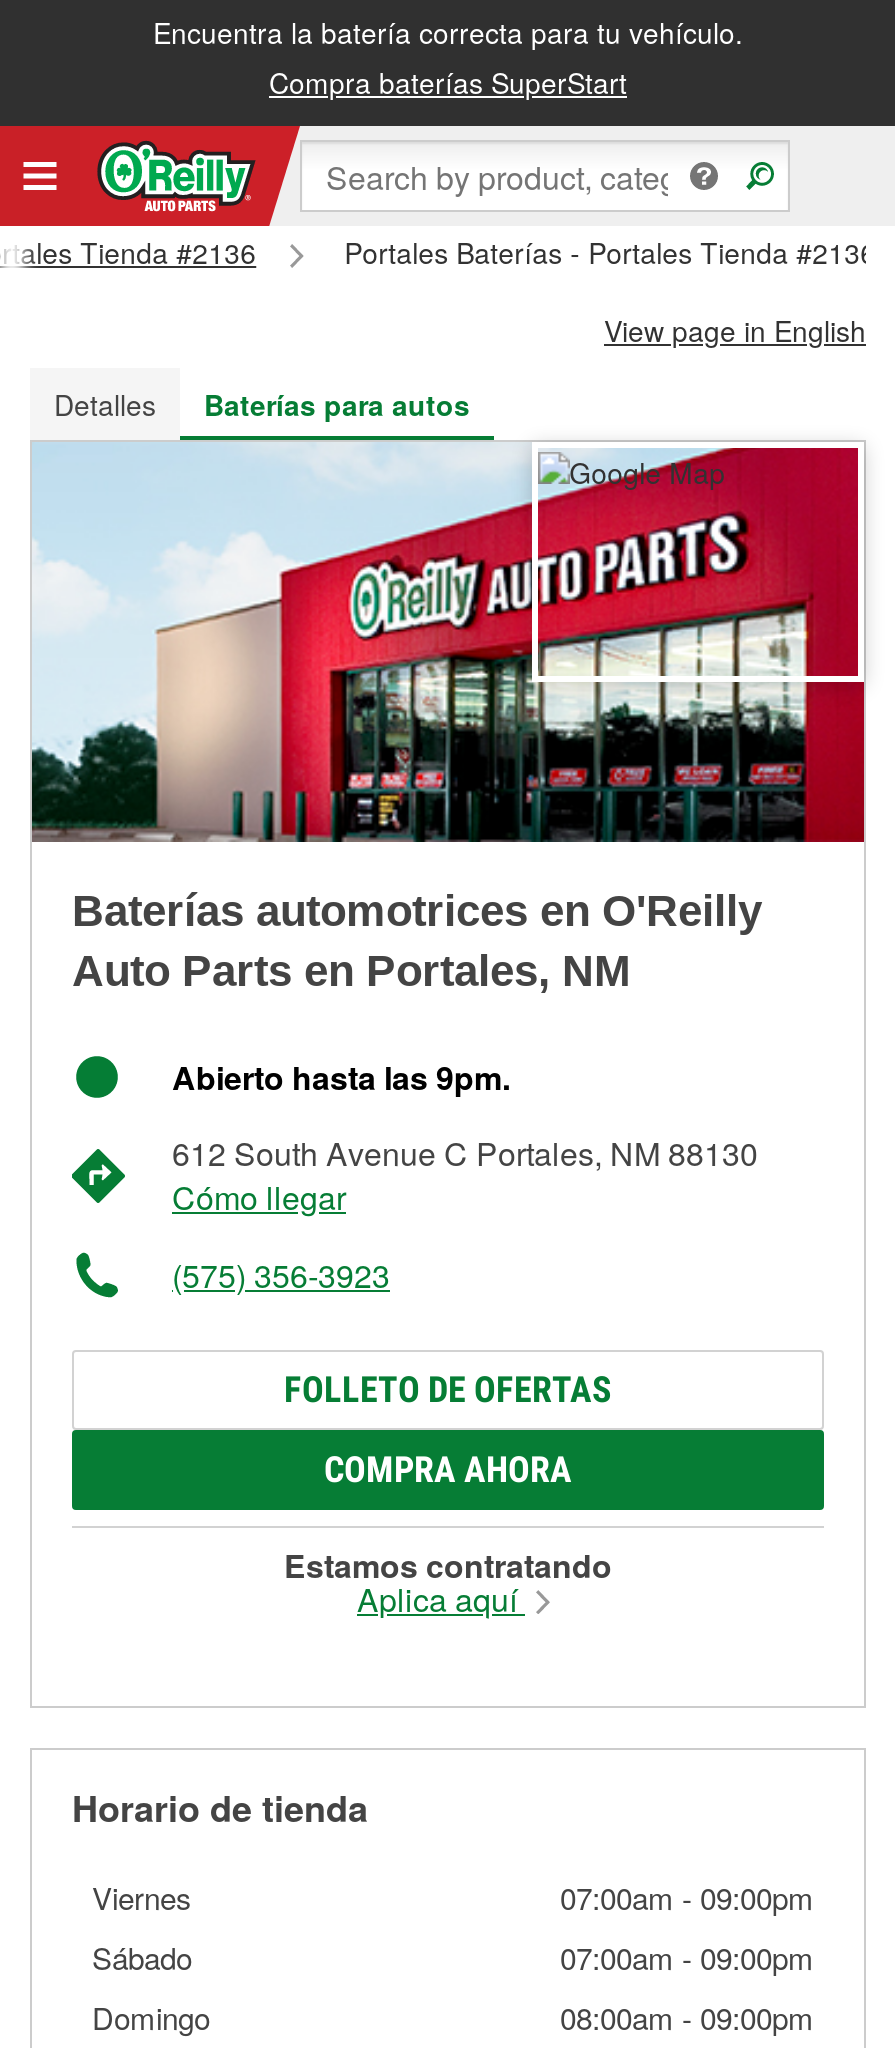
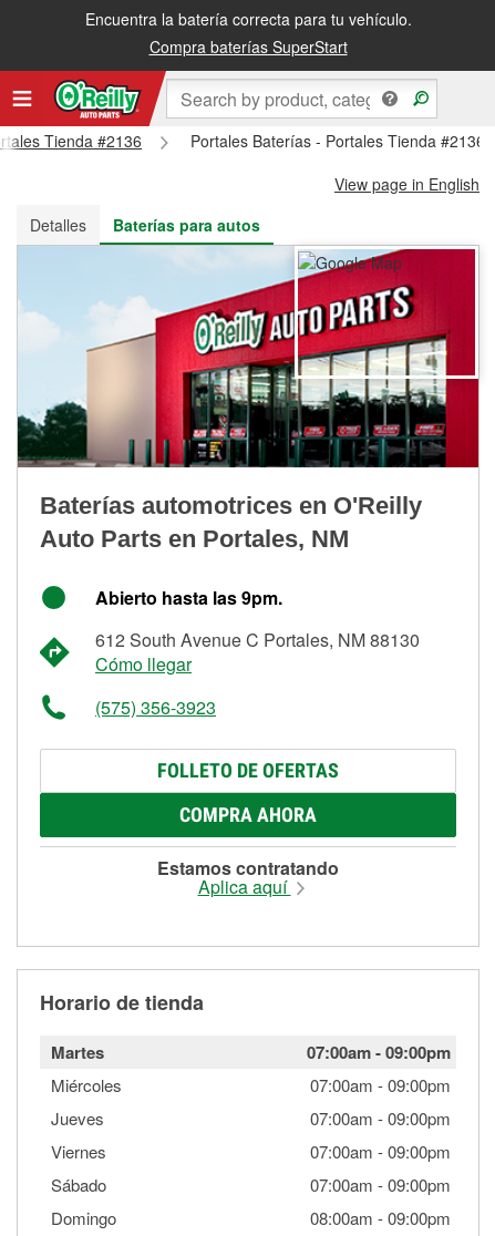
+ Martes
+ 07:00am - 09:00pm
+ Miércoles
+ 07:00am - 09:00pm
+ Jueves
+ 07:00am - 09:00pm
